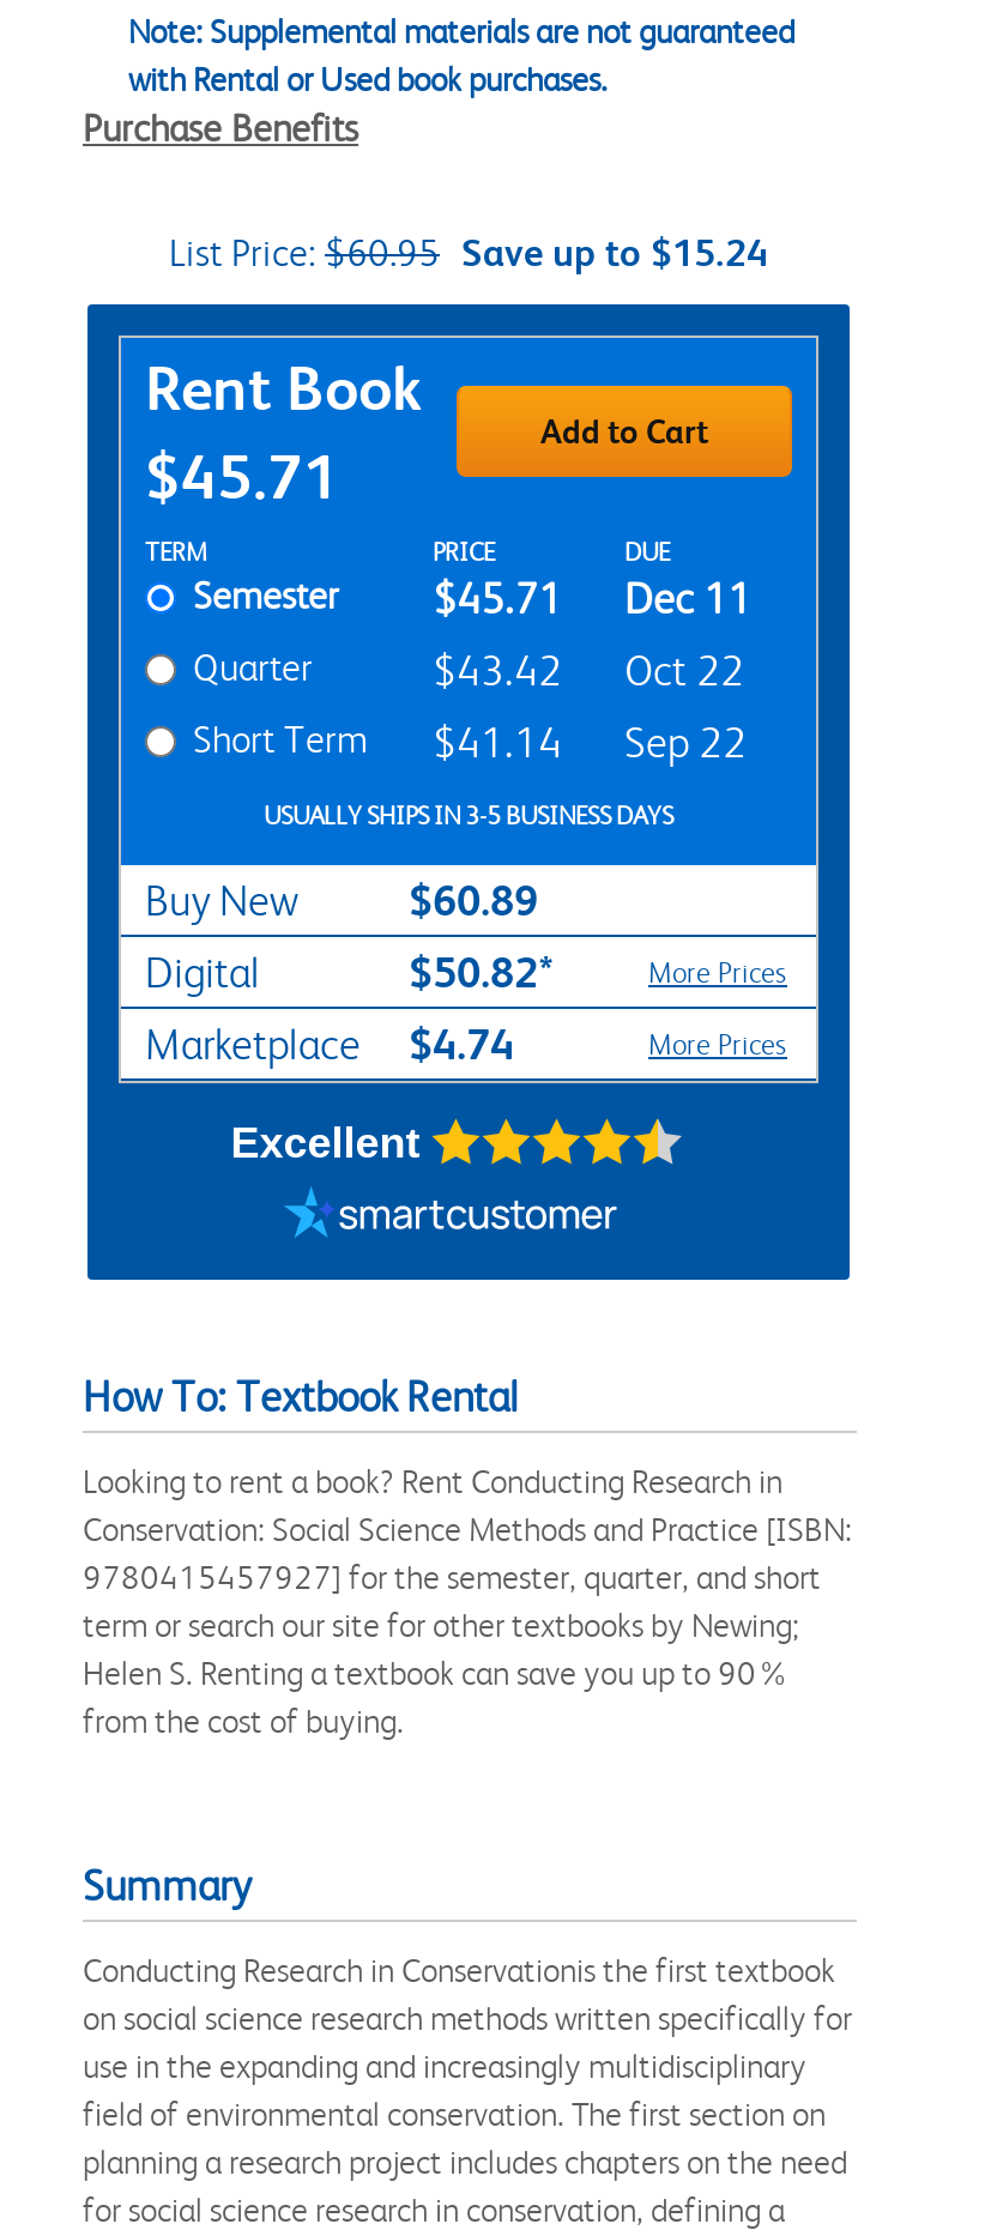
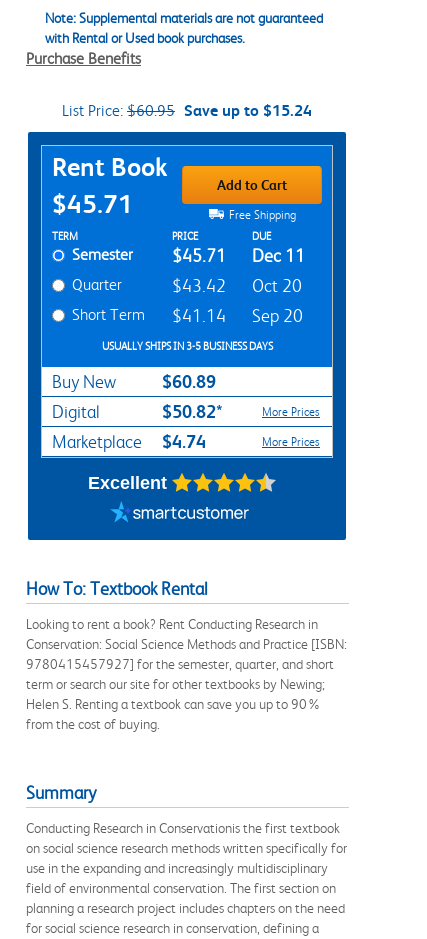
+ Free Shipping

- $43.42 Oct 22
+ $43.42 Oct 20

- Short Term $41.14 Sep 22
+ Short Term $41.14 Sep 20
